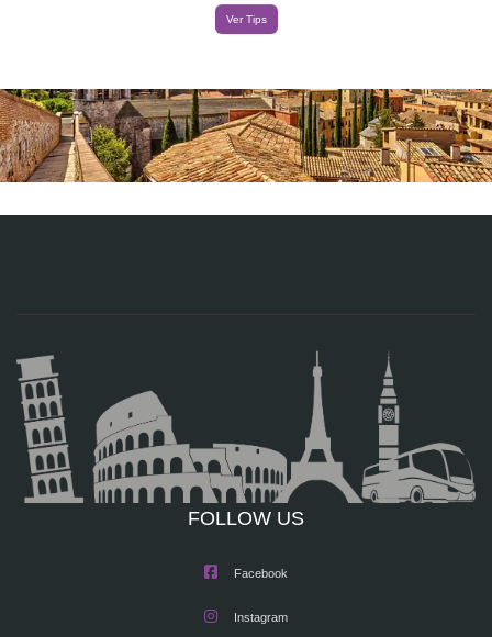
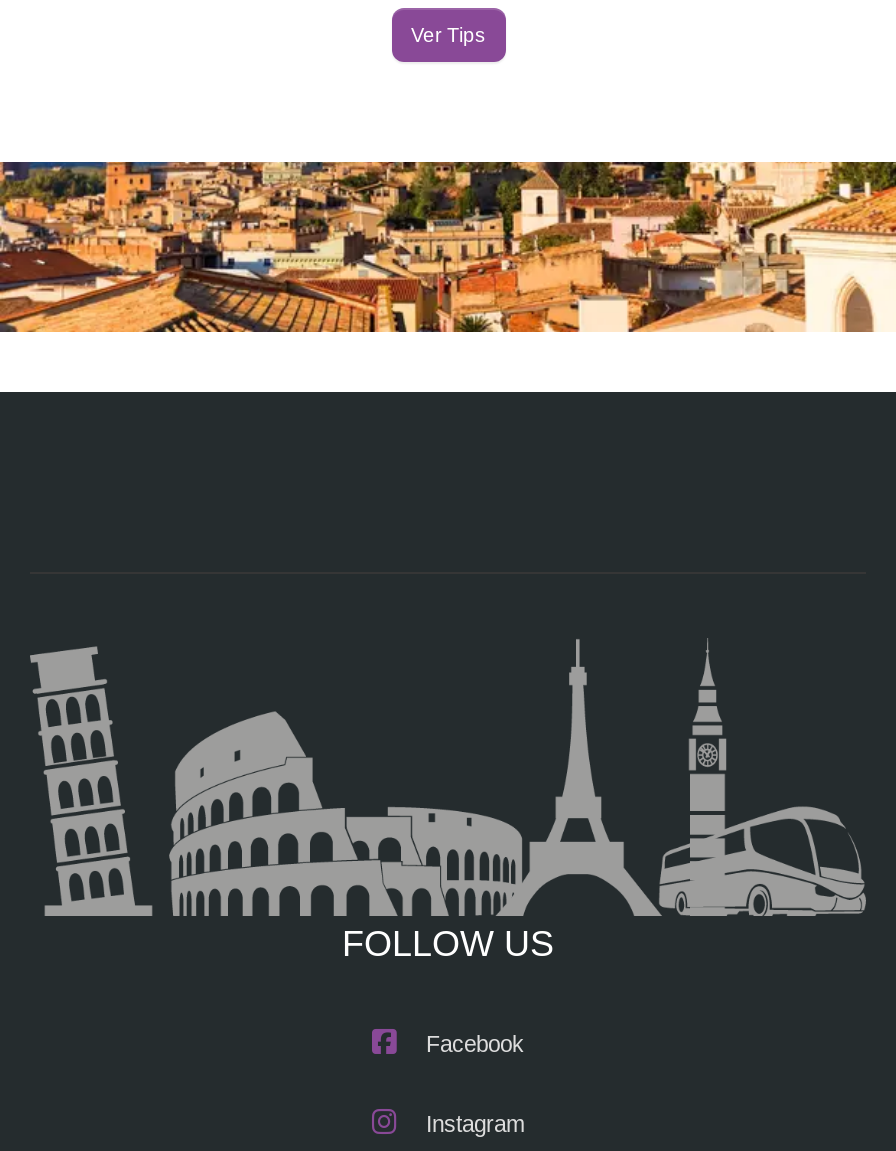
- [image]
+ [image]
